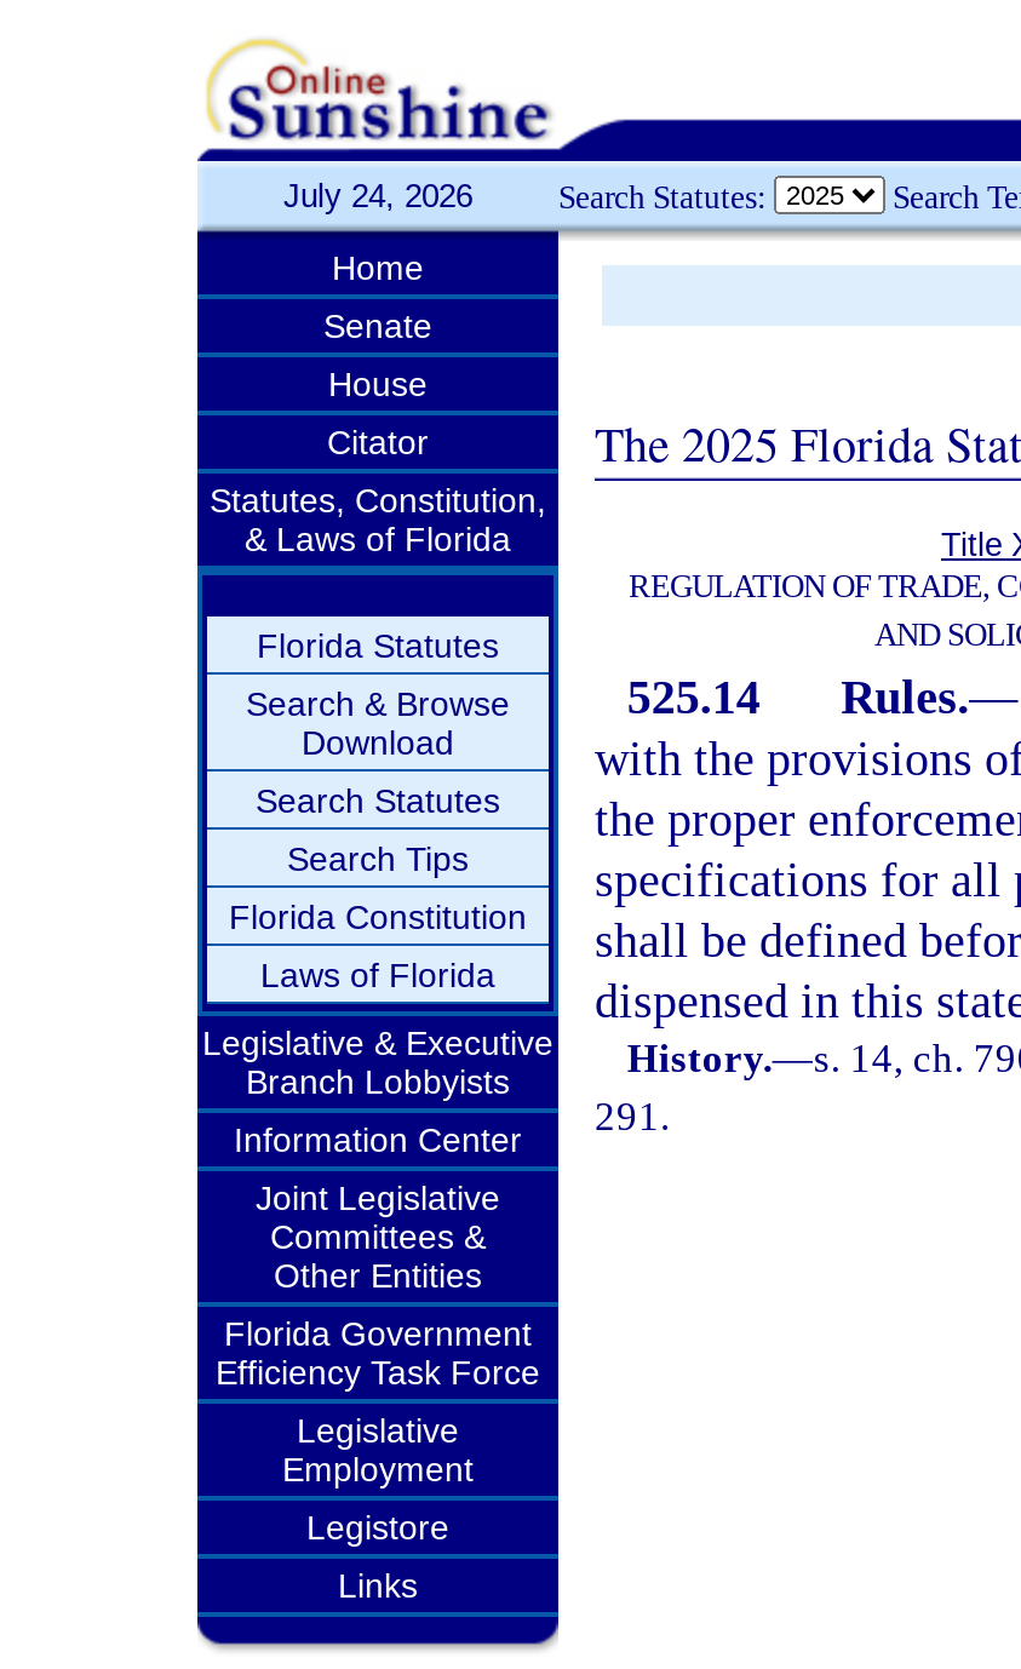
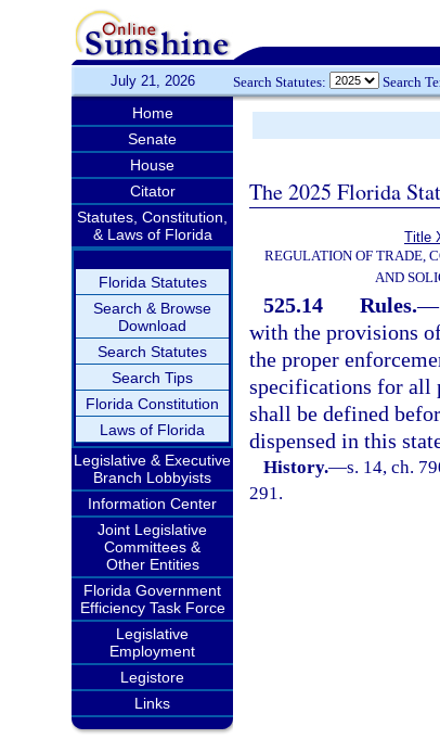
- July 24, 2026
+ July 21, 2026
